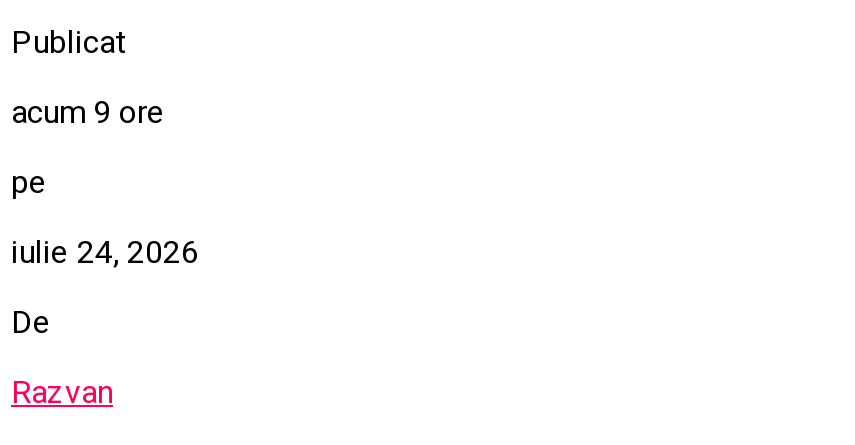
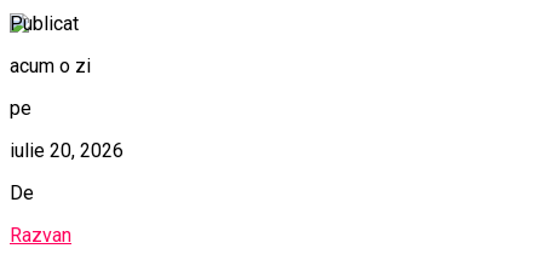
- acum 9 ore
+ acum o zi

- iulie 24, 2026
+ iulie 20, 2026
